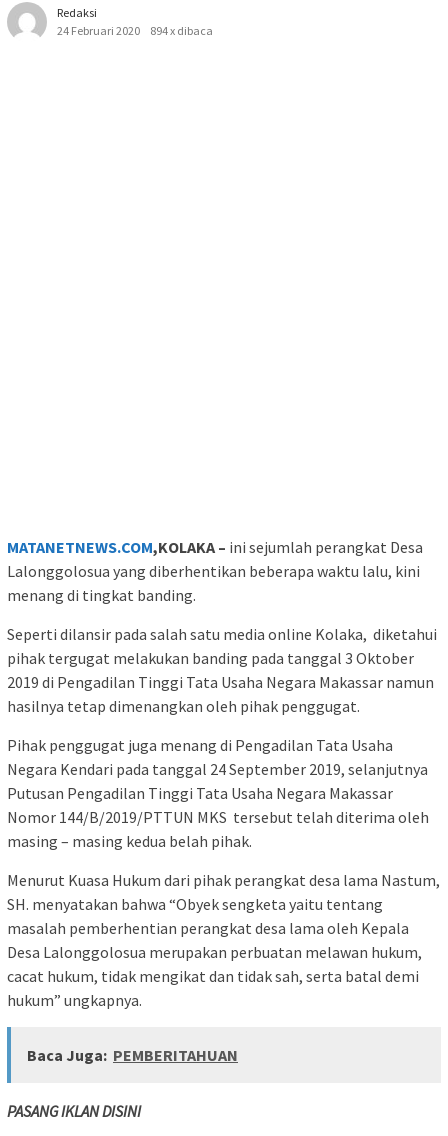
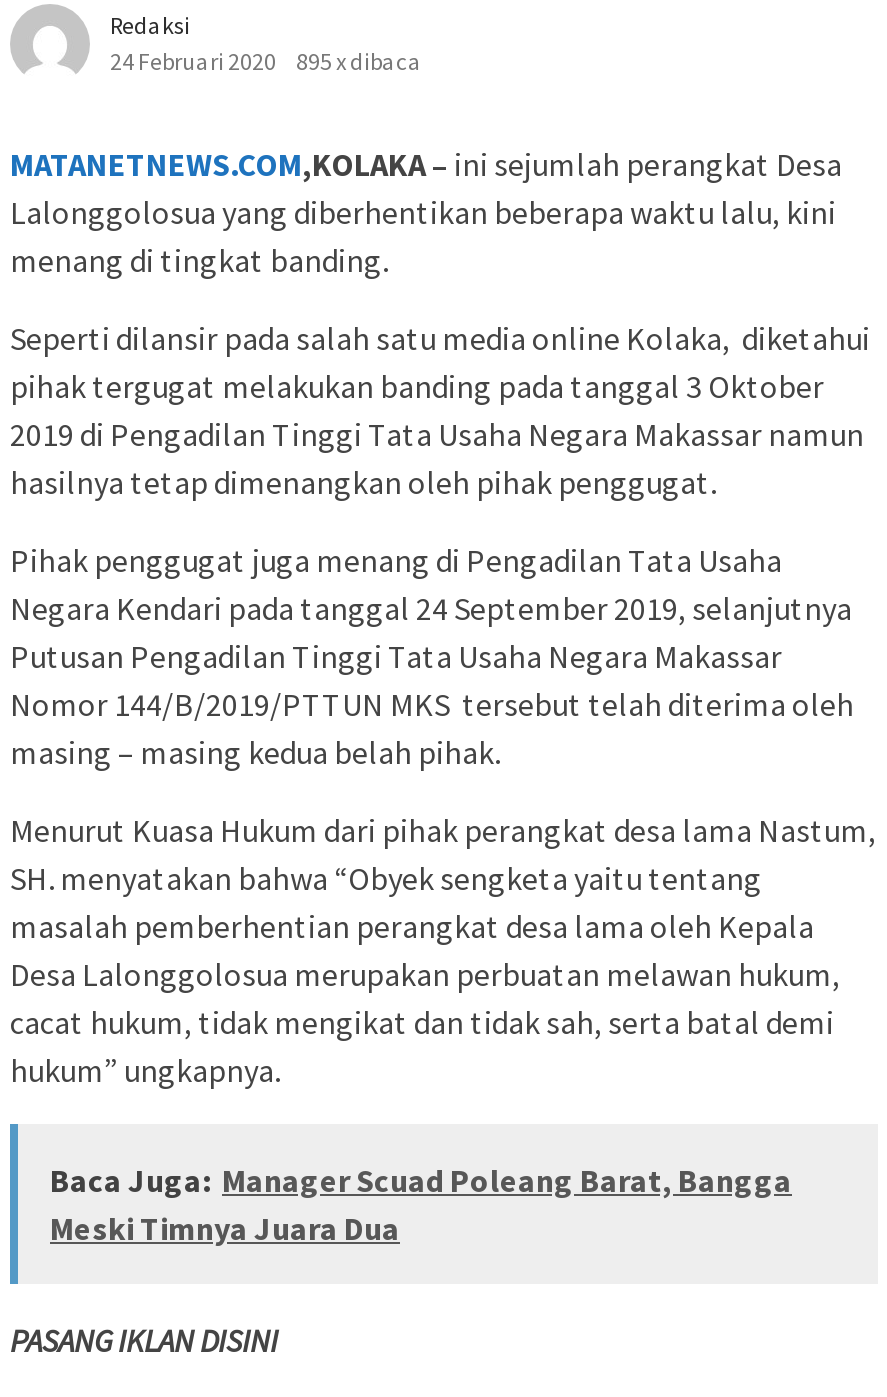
- 24 Februari 2020 894 x dibaca
+ 24 Februari 2020 895 x dibaca

moved up: MATANETNEWS.COM,KOLAKA – ini sejumlah perangkat Desa | Lalonggolosua yang diberhentikan beberapa waktu lalu, kini | menang di tingkat banding. | ... | cacat hukum, tidak mengikat dan tidak sah, serta batal demi | hukum” ungkapnya.

- Baca Juga: PEMBERITAHUAN
+ Baca Juga: Manager Scuad Poleang Barat, Bangga
+ Meski Timnya Juara Dua
